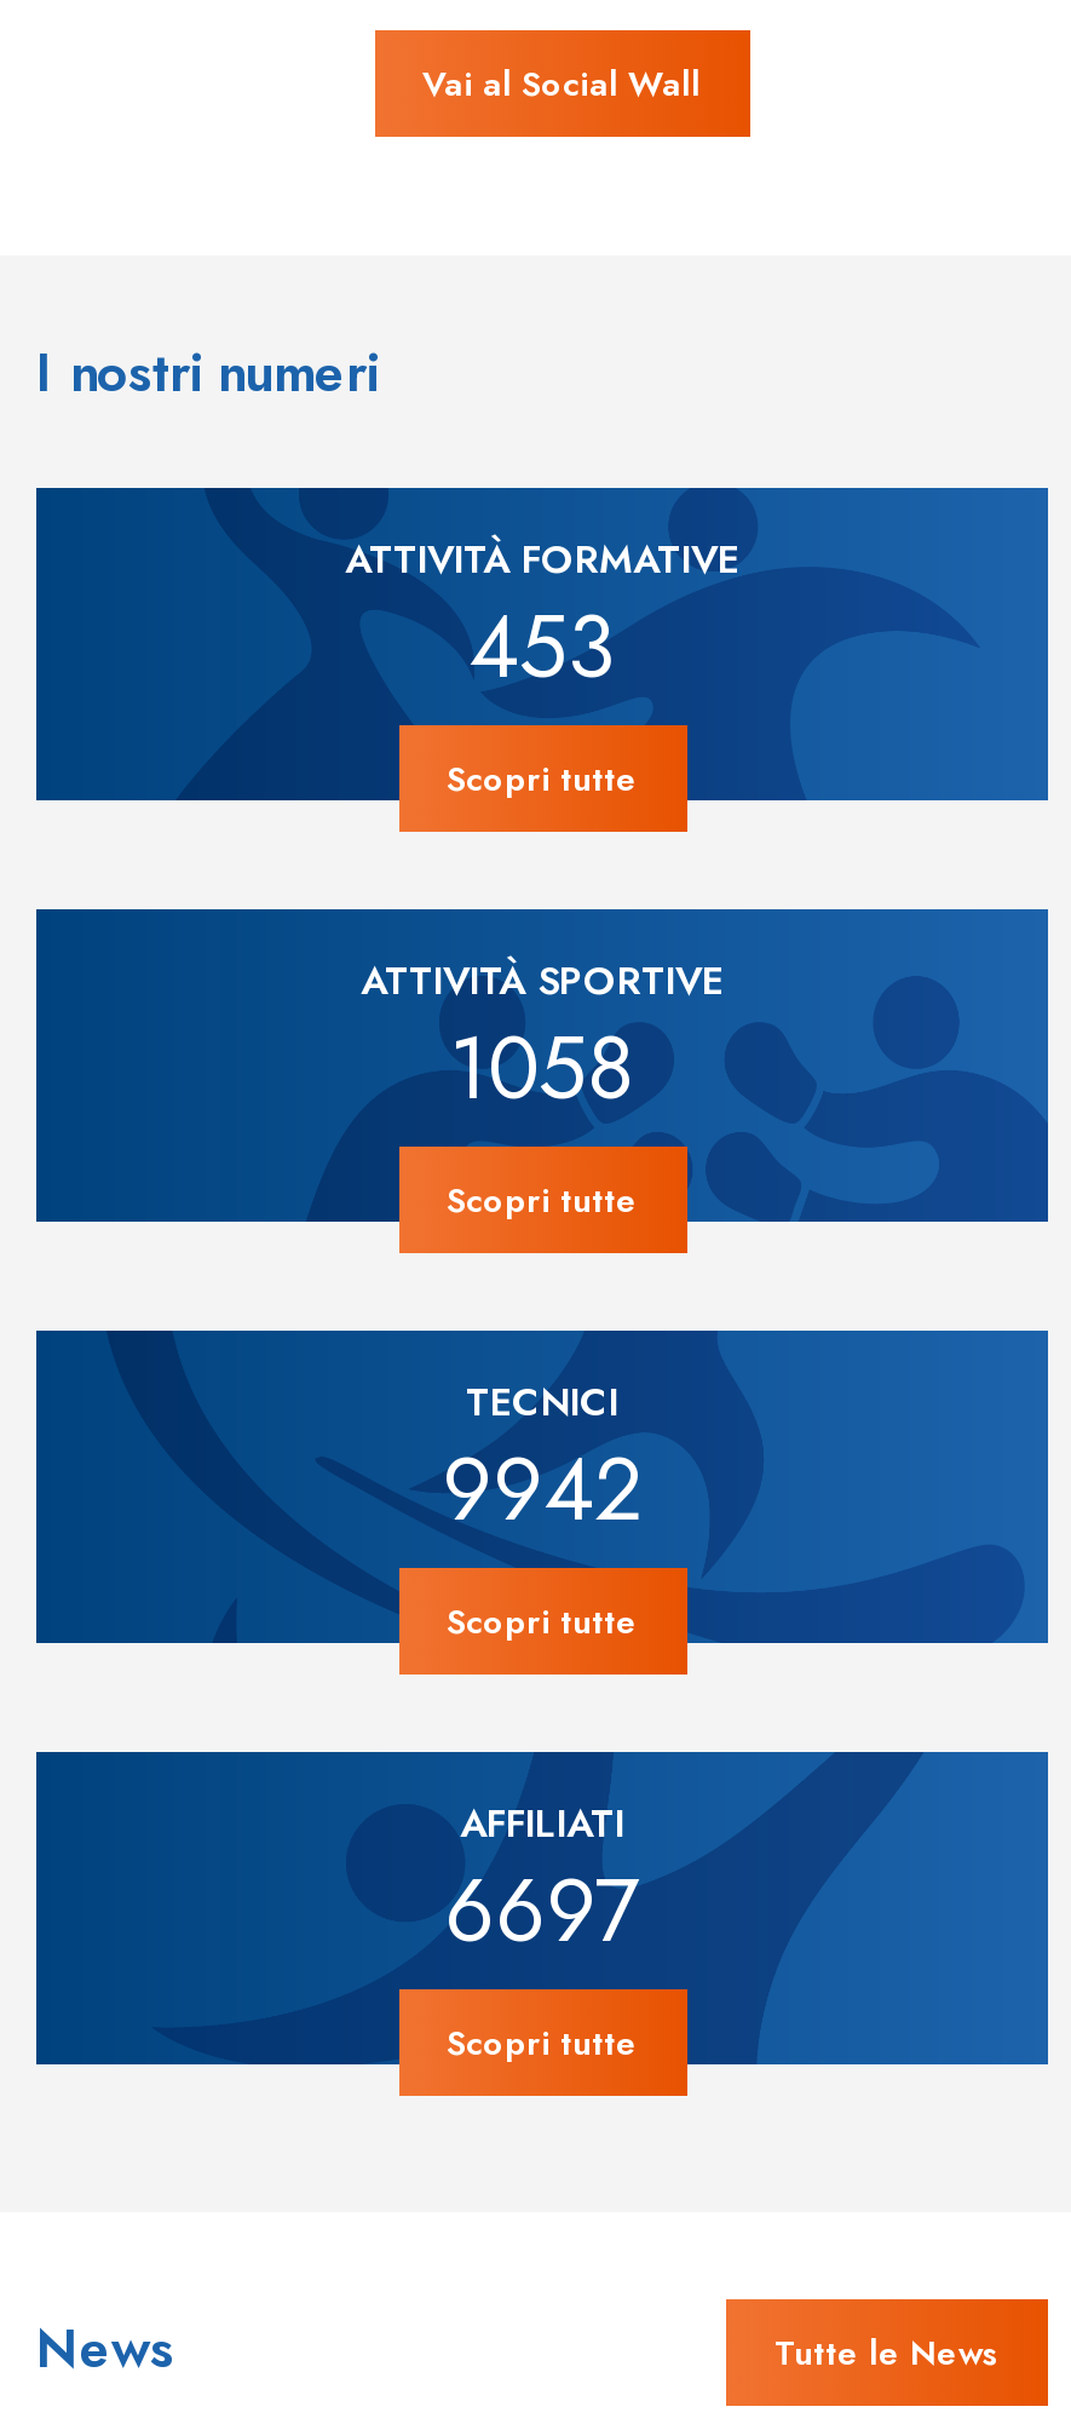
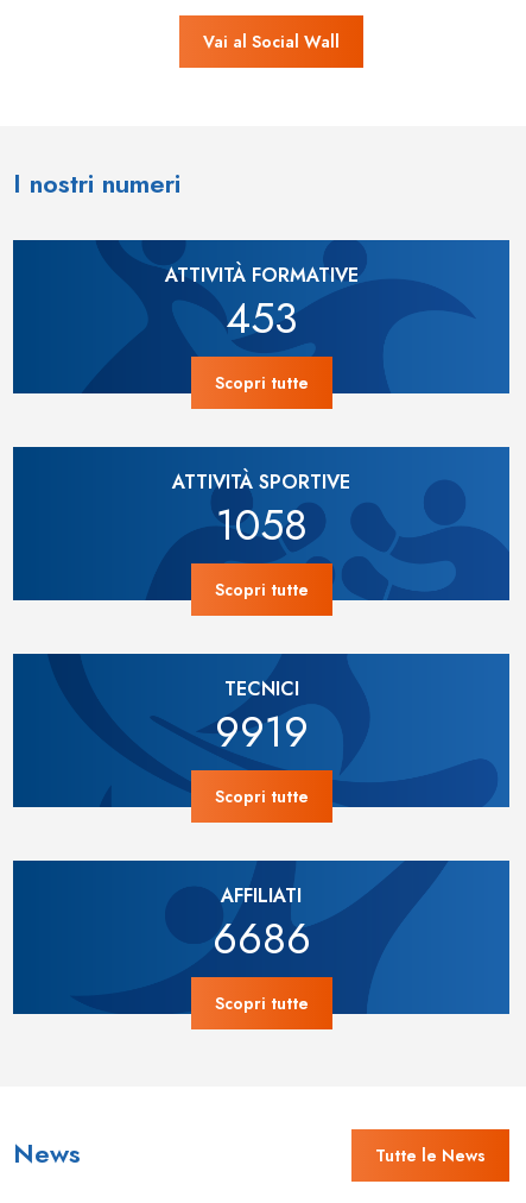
- 9942
+ 9919

- 6697
+ 6686
